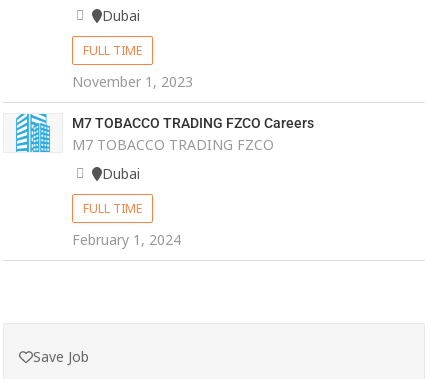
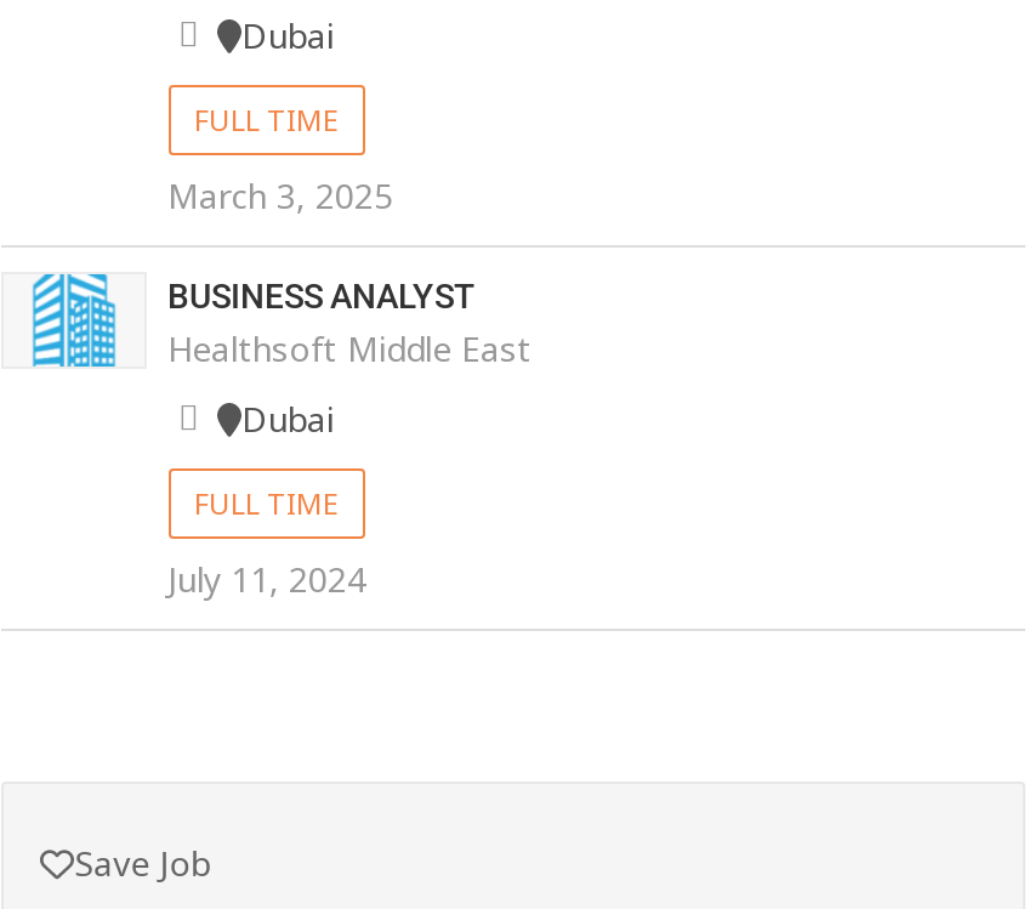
- November 1, 2023
+ March 3, 2025

- M7 TOBACCO TRADING FZCO Careers
- M7 TOBACCO TRADING FZCO
+ BUSINESS ANALYST
+ Healthsoft Middle East

- February 1, 2024
+ July 11, 2024
